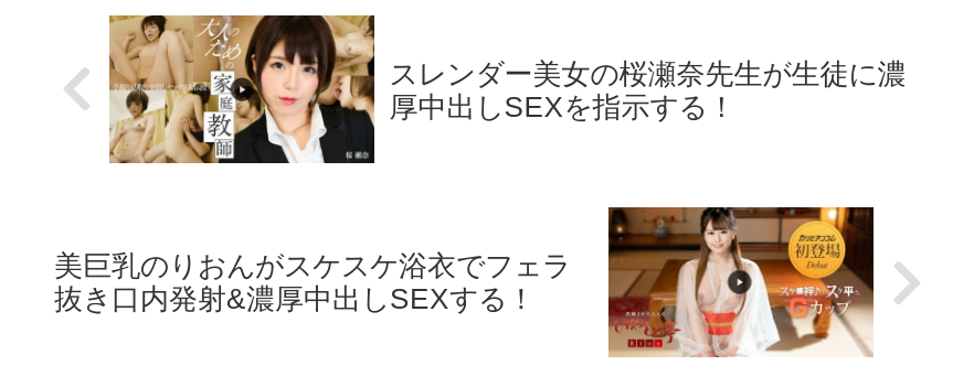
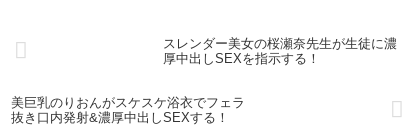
- [image]

- [image]
